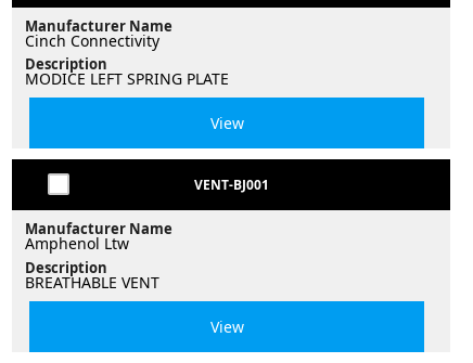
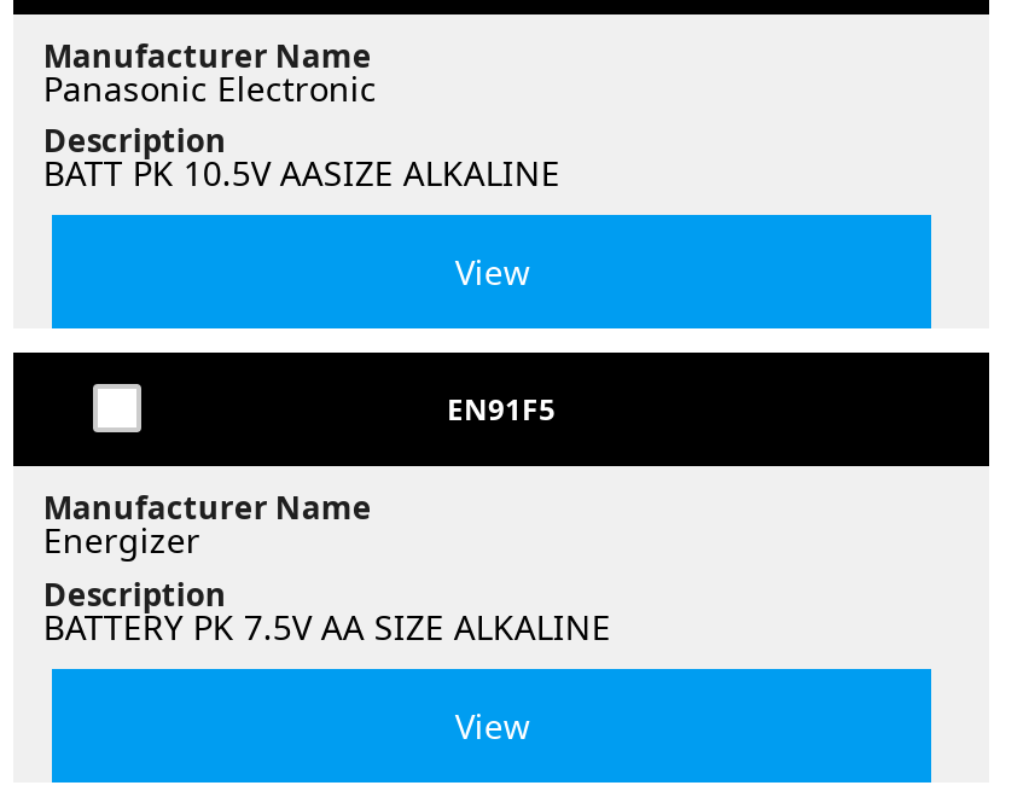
- Cinch Connectivity
+ Panasonic Electronic

- MODICE LEFT SPRING PLATE
+ BATT PK 10.5V AASIZE ALKALINE

- VENT-BJ001
+ EN91F5

- Amphenol Ltw
+ Energizer

- BREATHABLE VENT
+ BATTERY PK 7.5V AA SIZE ALKALINE
